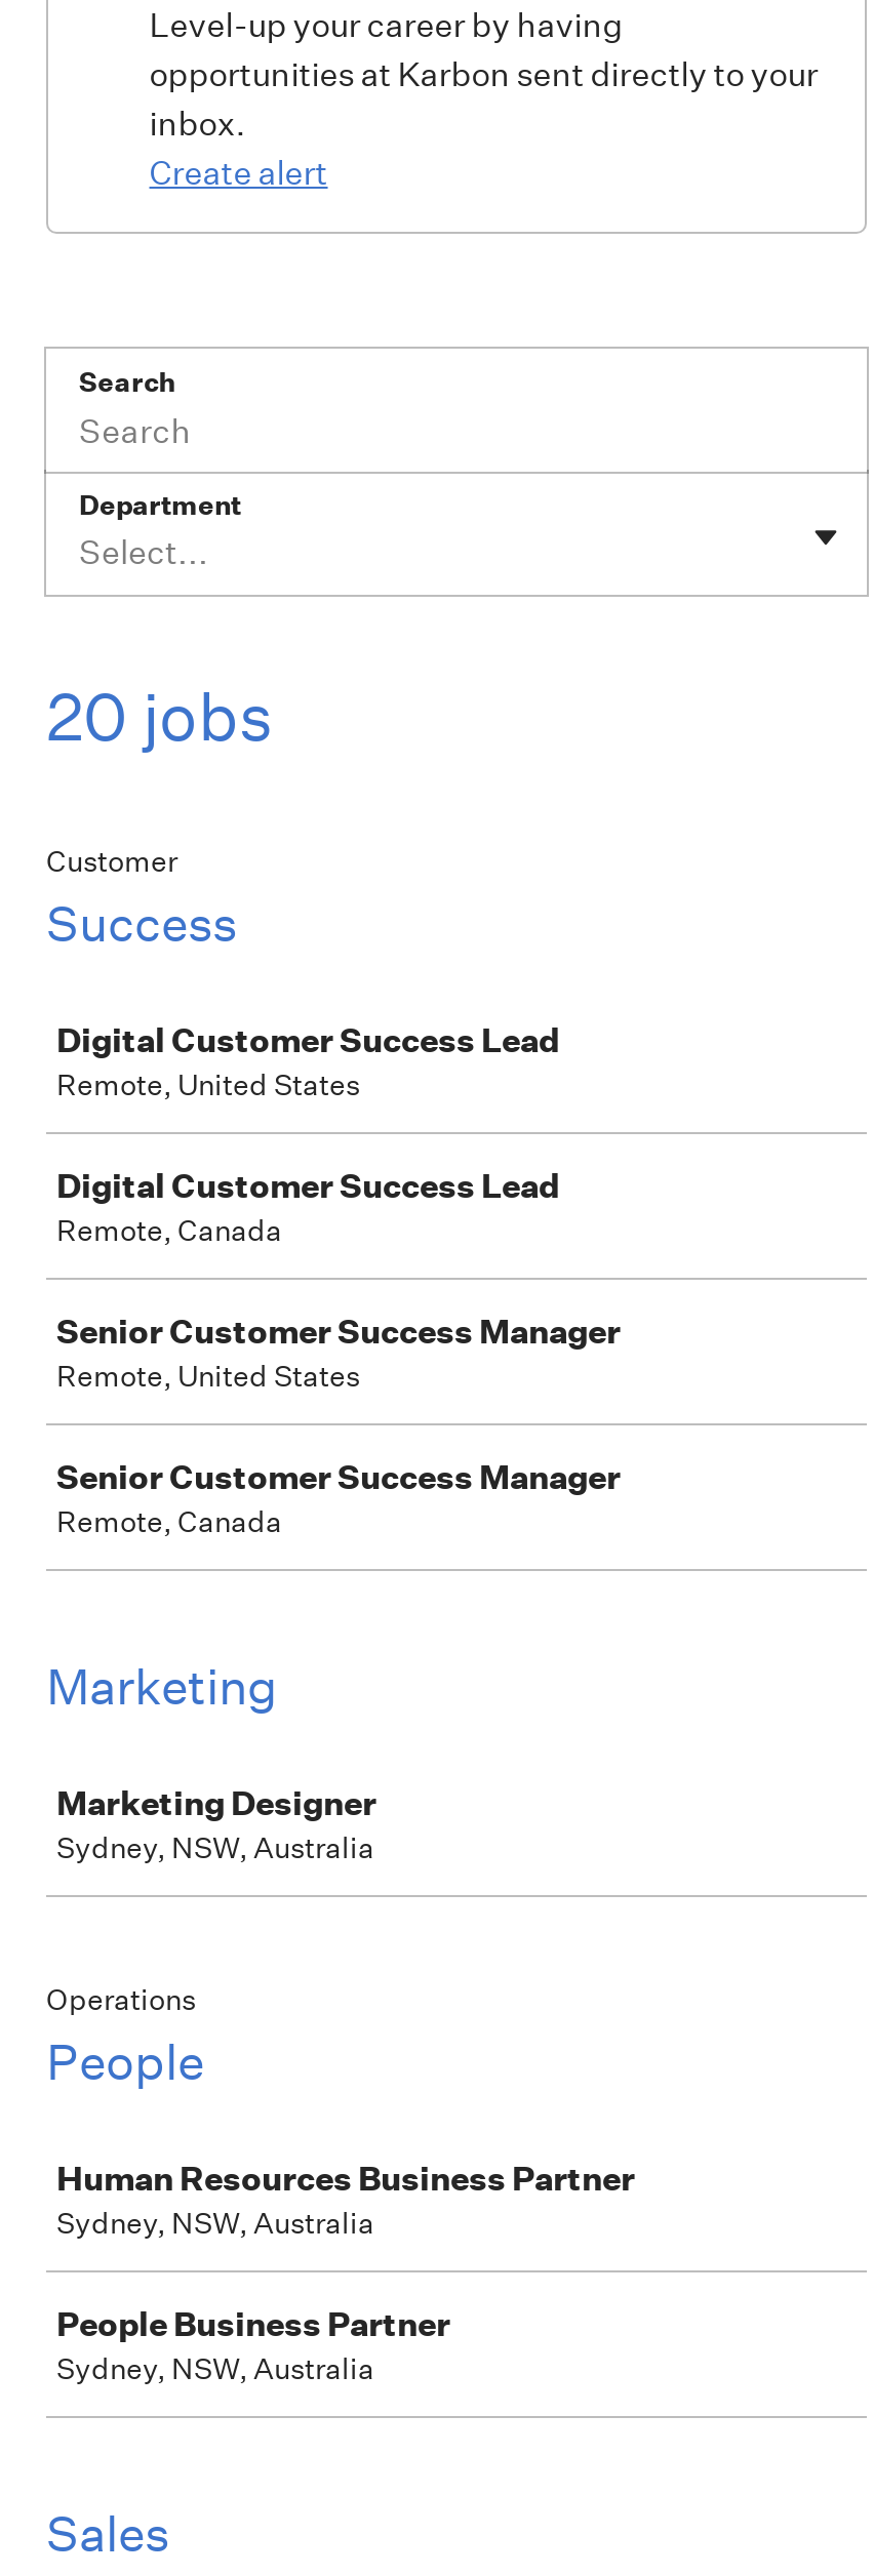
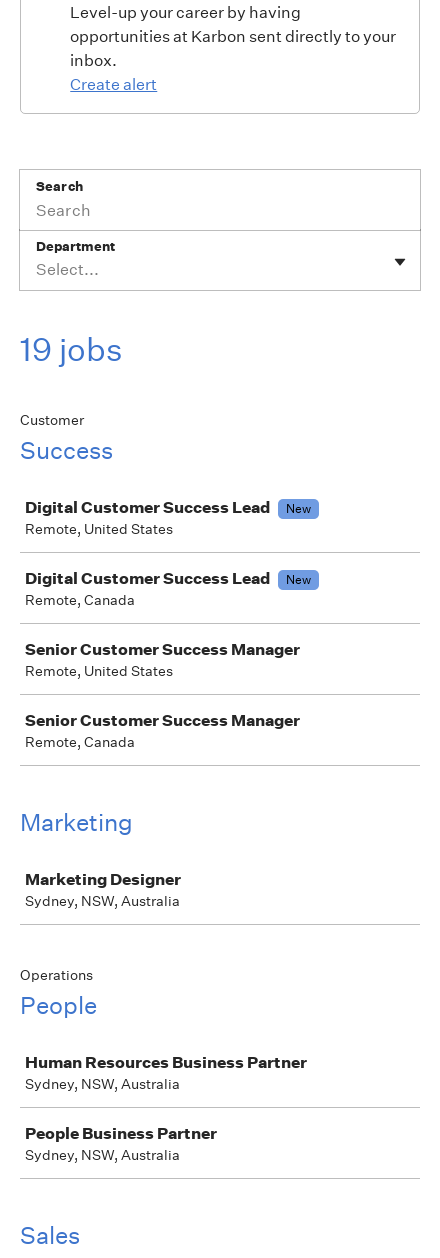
- 20 jobs
+ 19 jobs

+ New

+ New
